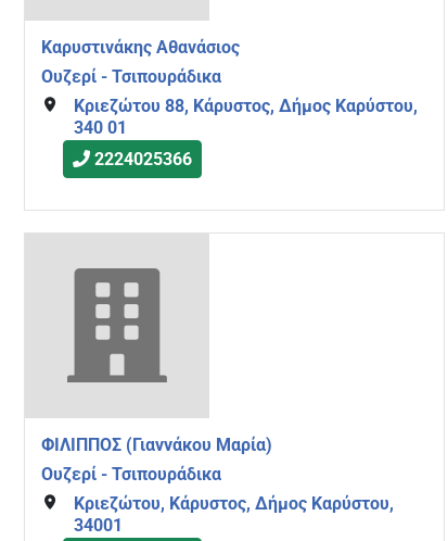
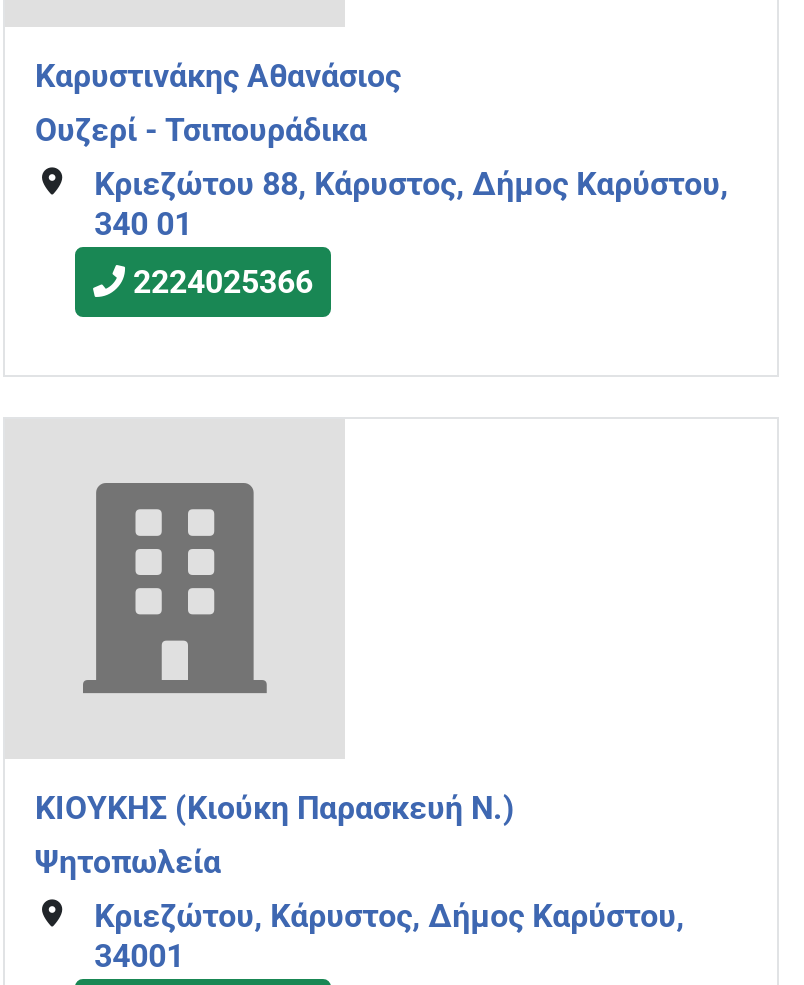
- ΦΙΛΙΠΠΟΣ (Γιαννάκου Μαρία)
- Ουζερί - Τσιπουράδικα
+ ΚΙΟΥΚΗΣ (Κιούκη Παρασκευή Ν.)
+ Ψητοπωλεία
